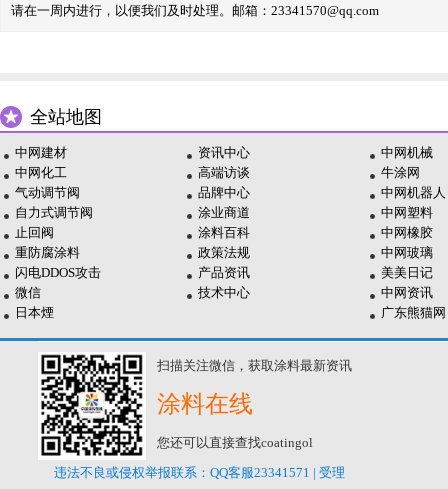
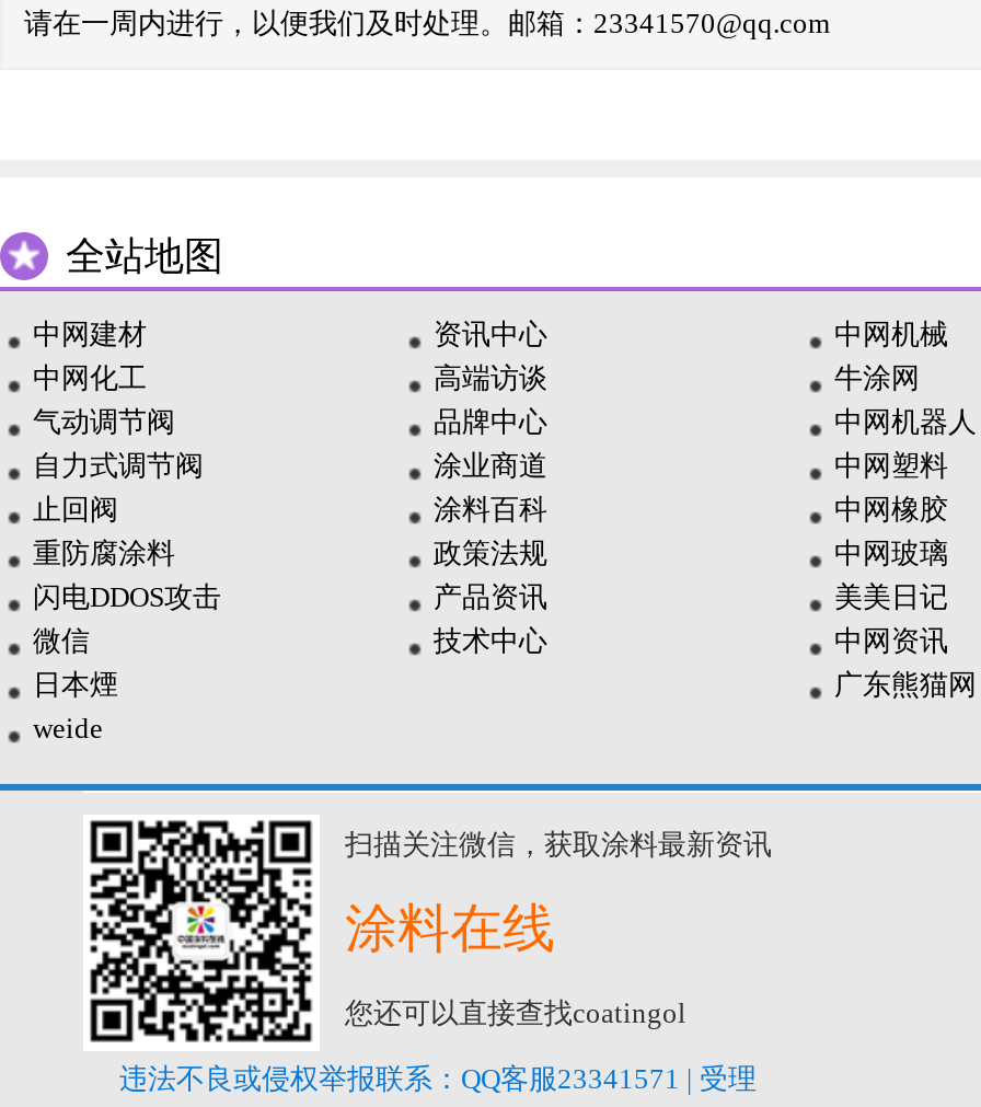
+ weide
